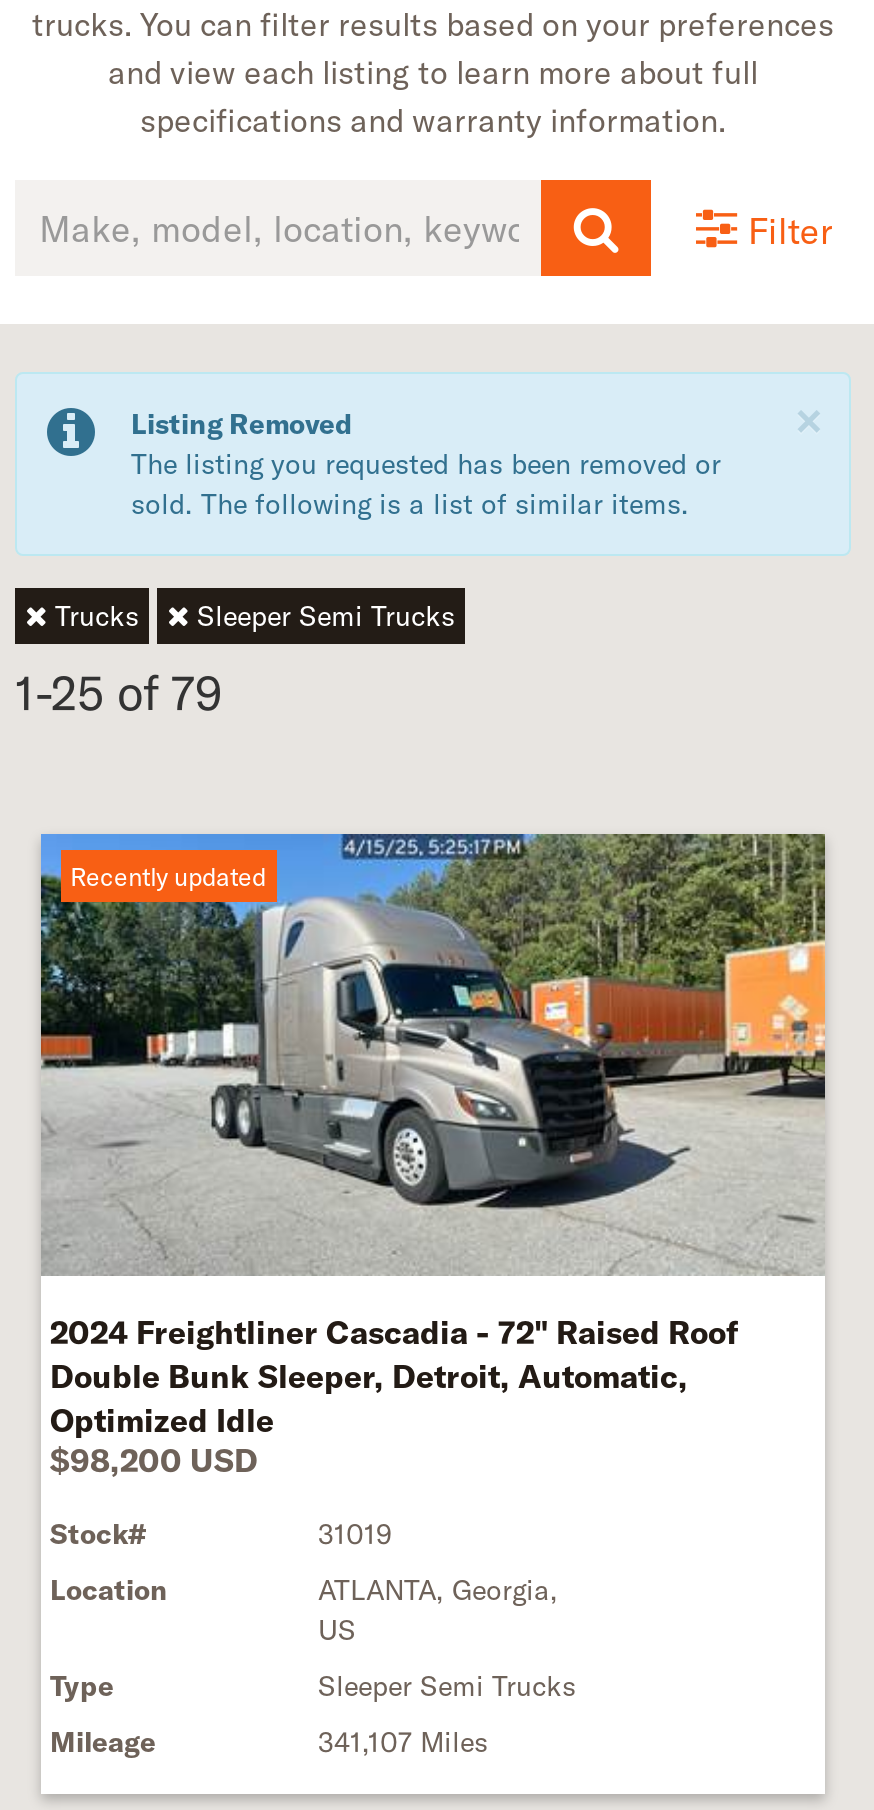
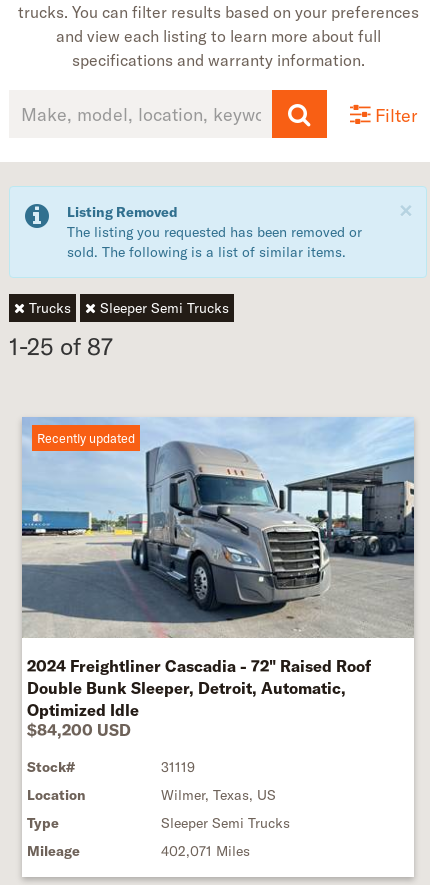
- 1-25 of 79
+ 1-25 of 87

- [image]
+ [image]

- $98,200 USD
+ $84,200 USD

- 31019
+ 31119

- ATLANTA, Georgia,
- US
+ Wilmer, Texas, US

- 341,107 Miles
+ 402,071 Miles
